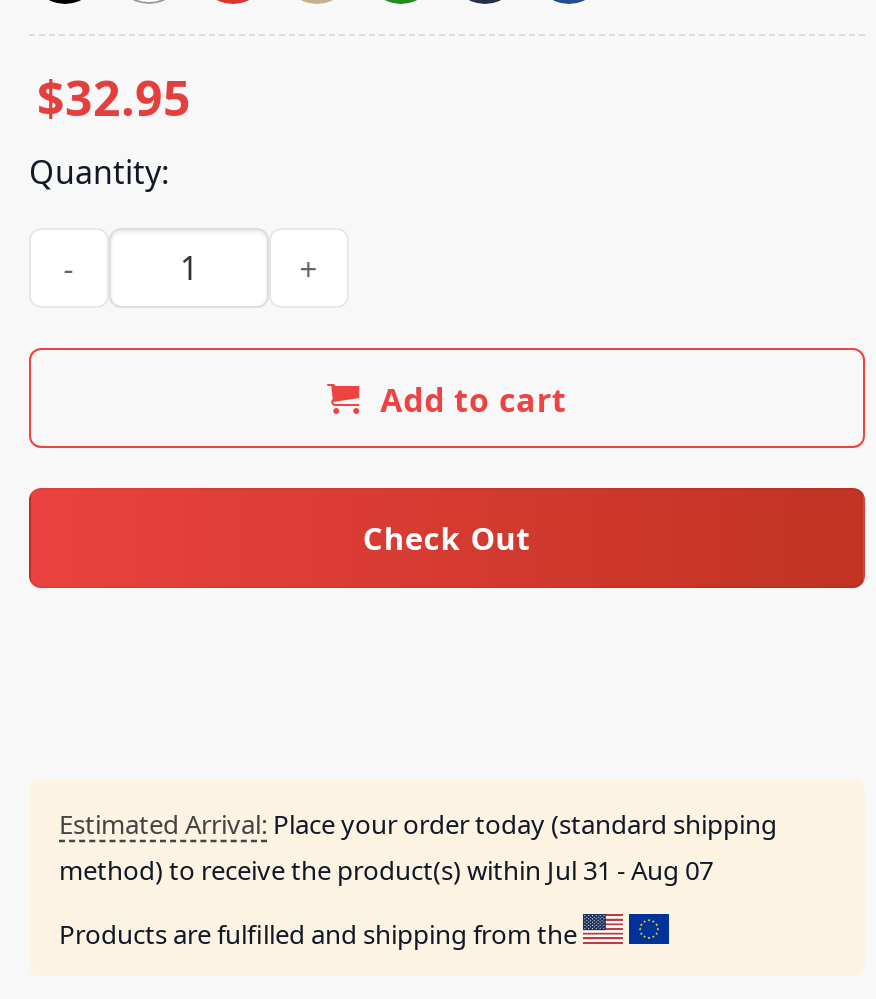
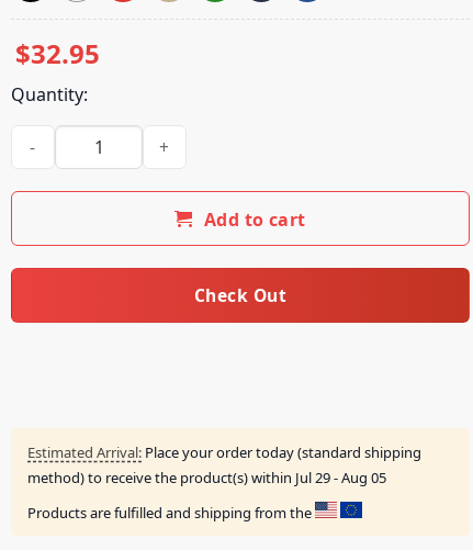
- method) to receive the product(s) within Jul 31 - Aug 07
+ method) to receive the product(s) within Jul 29 - Aug 05
